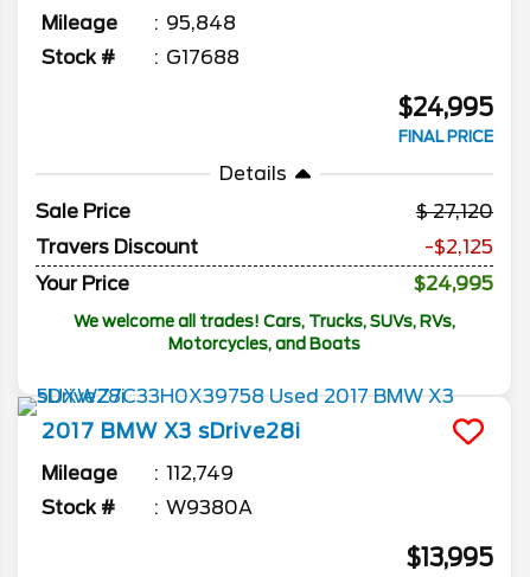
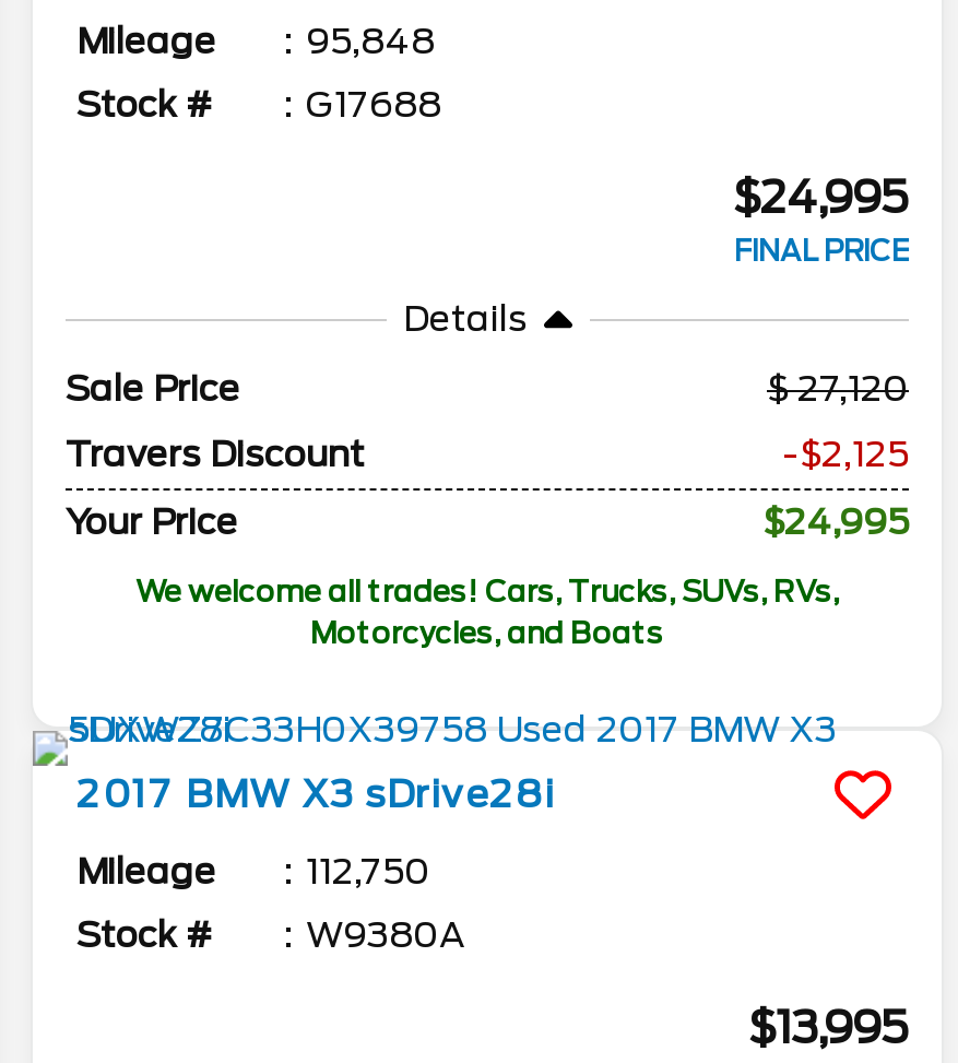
- 112,749
+ 112,750
